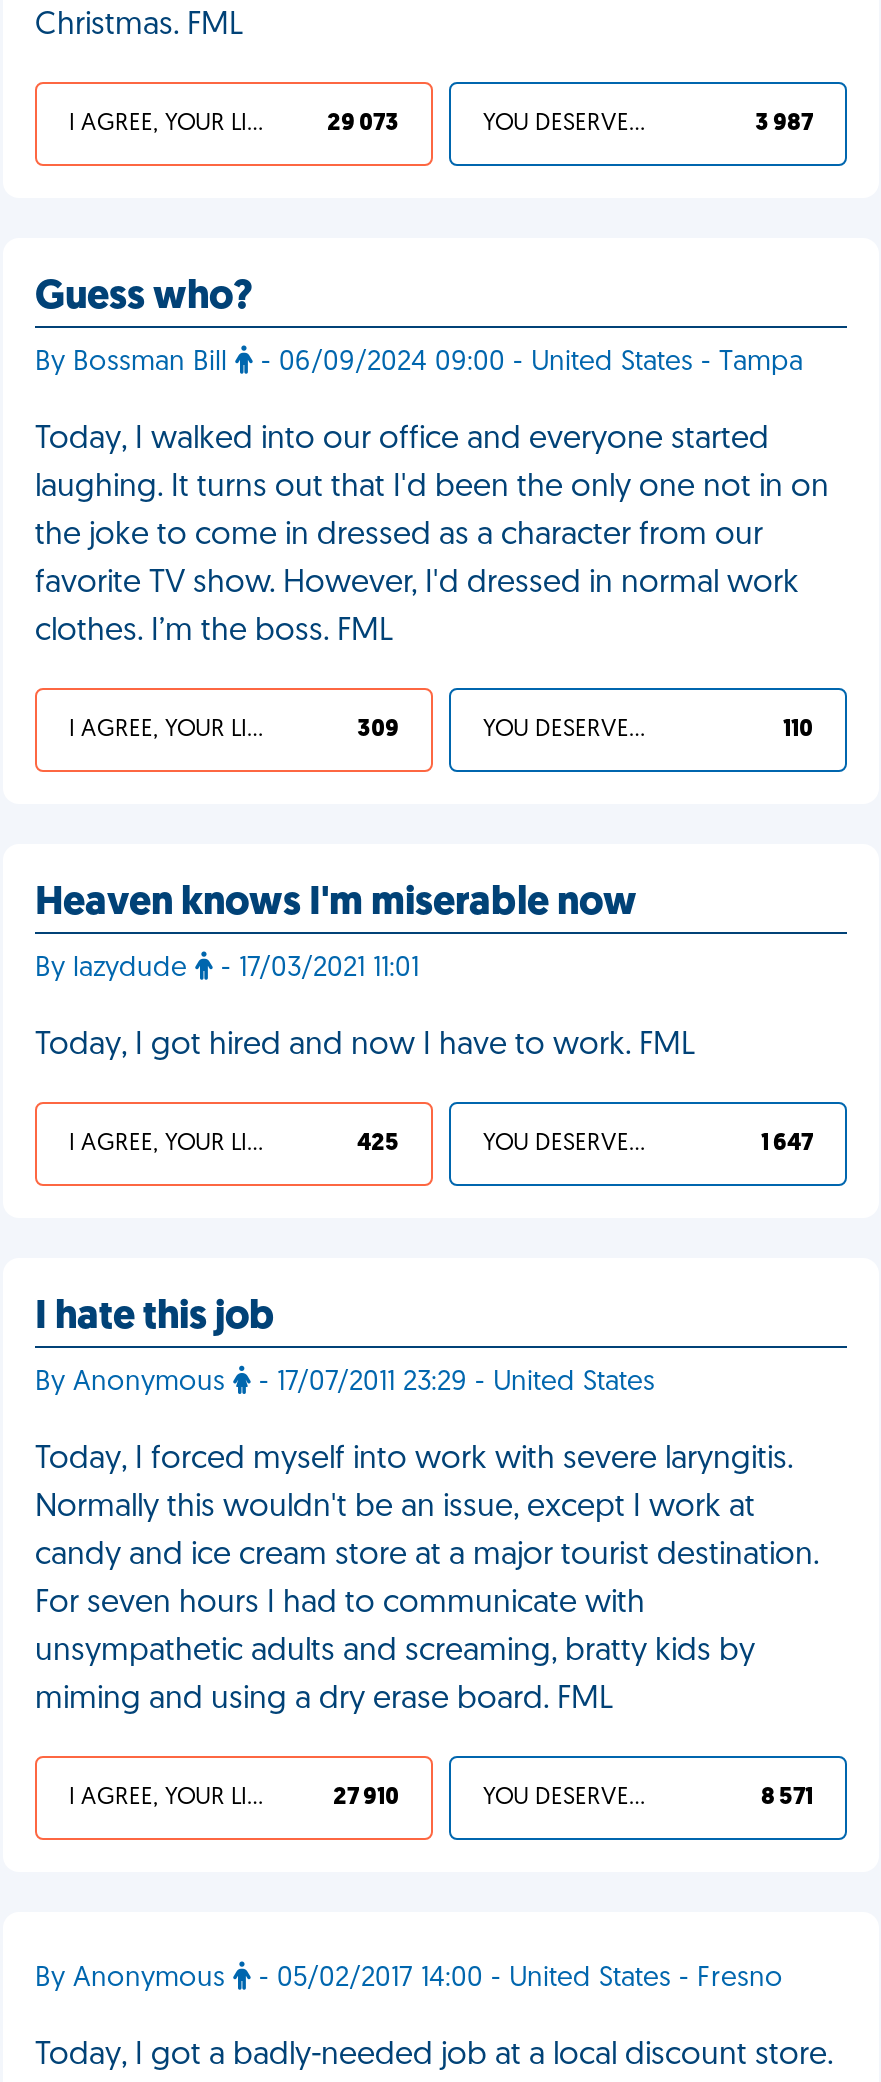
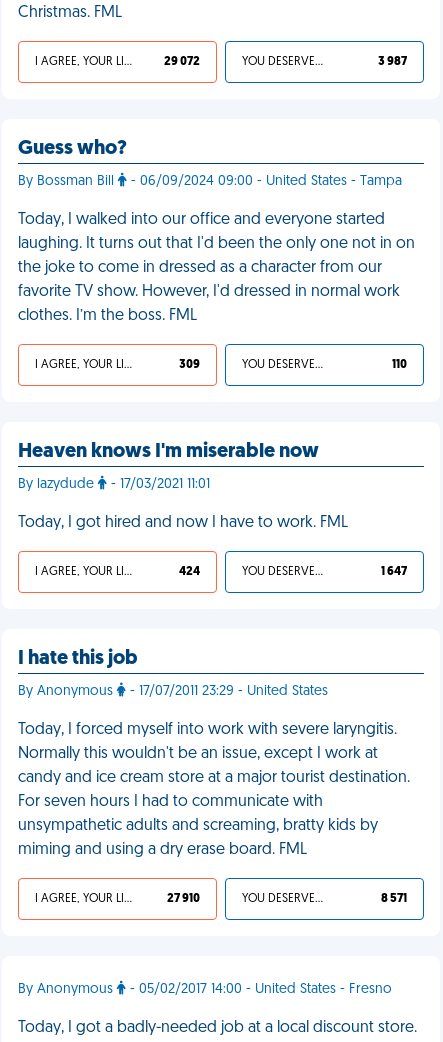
- 29 073
+ 29 072

- 425
+ 424
